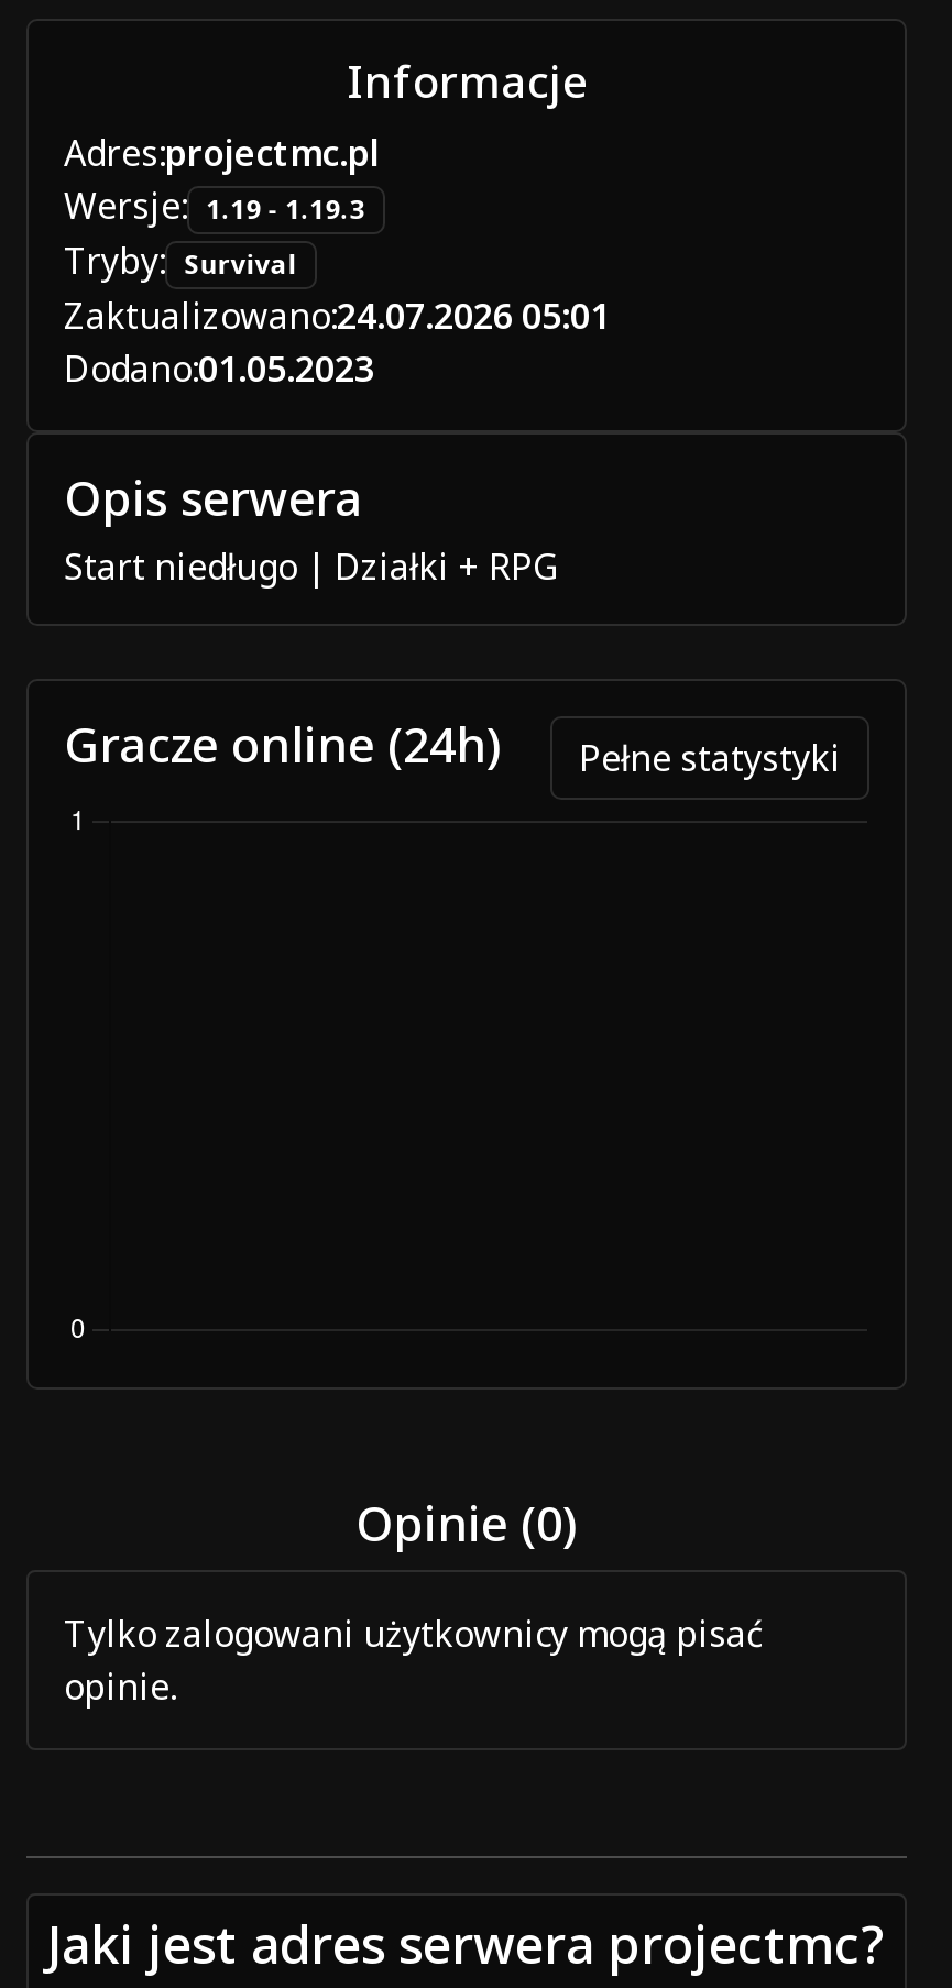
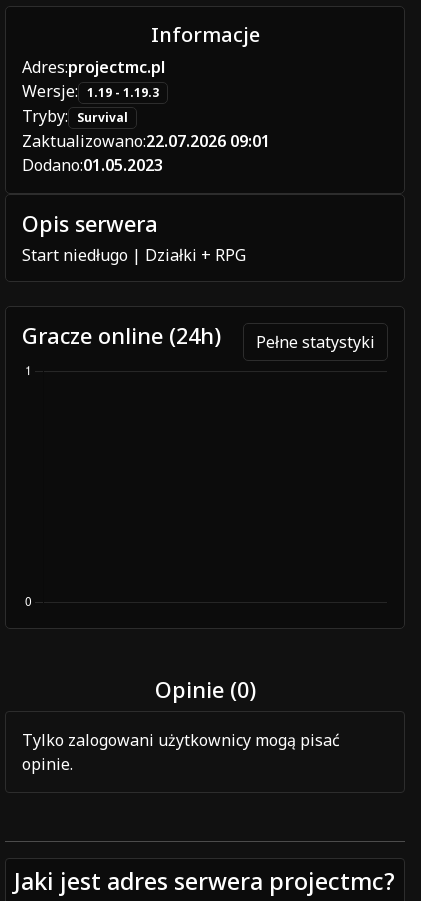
- Zaktualizowano:24.07.2026 05:01
+ Zaktualizowano:22.07.2026 09:01
